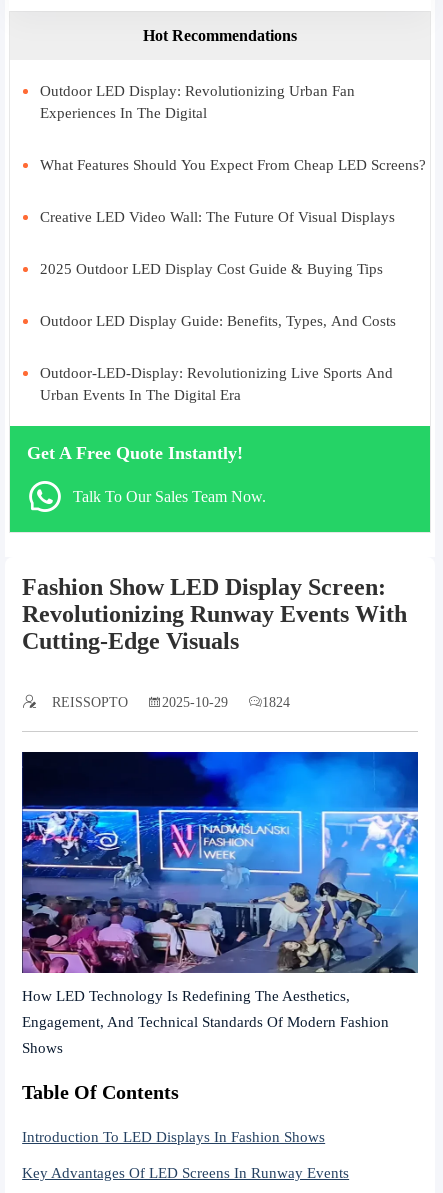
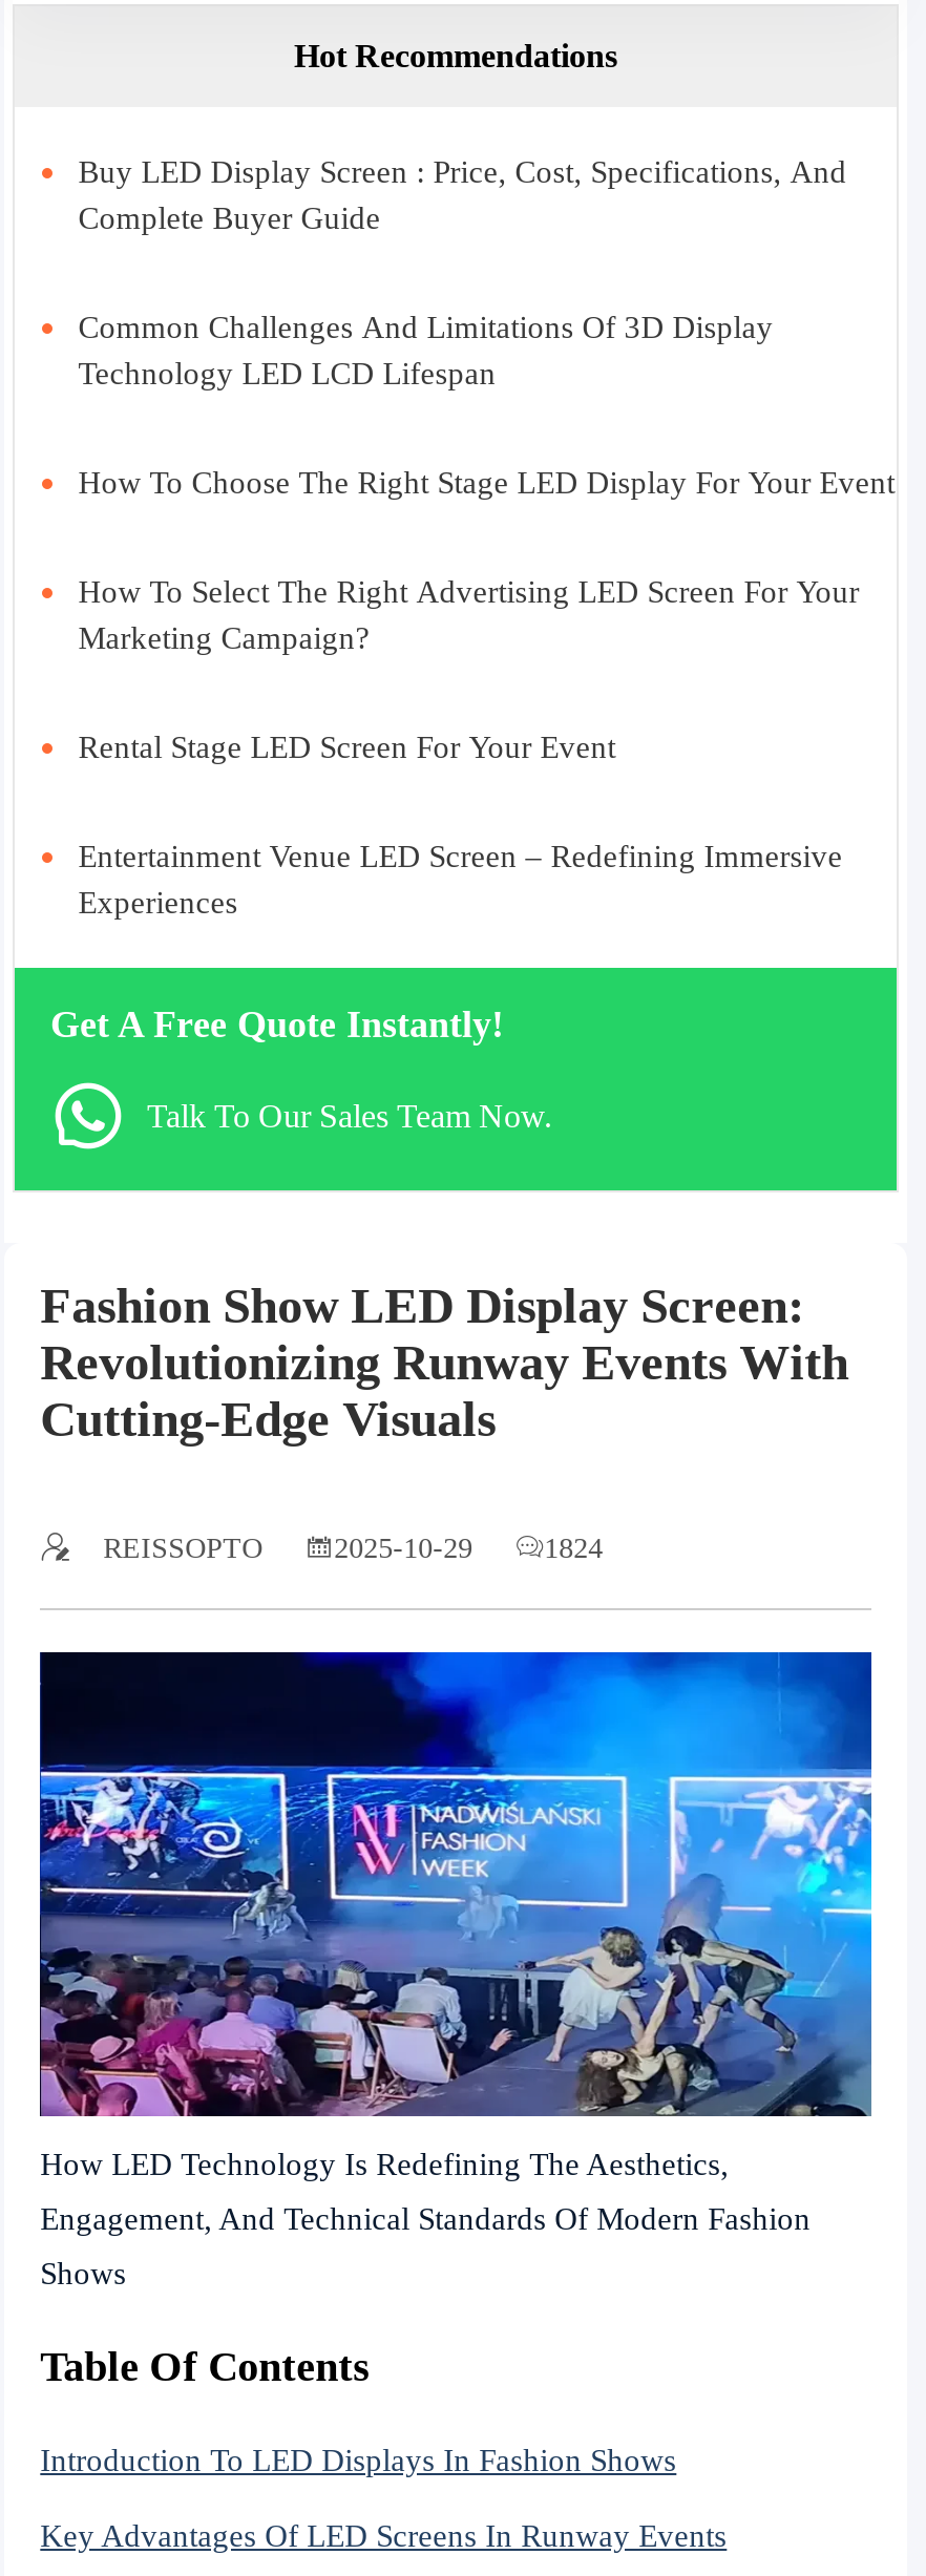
- Outdoor LED Display: Revolutionizing Urban Fan
- Experiences In The Digital
+ Buy LED Display Screen : Price, Cost, Specifications, And
+ Complete Buyer Guide

- What Features Should You Expect From Cheap LED Screens?
+ Common Challenges And Limitations Of 3D Display
+ Technology LED LCD Lifespan

- Creative LED Video Wall: The Future Of Visual Displays
+ How To Choose The Right Stage LED Display For Your Event

- 2025 Outdoor LED Display Cost Guide & Buying Tips
+ How To Select The Right Advertising LED Screen For Your
+ Marketing Campaign?

- Outdoor LED Display Guide: Benefits, Types, And Costs
+ Rental Stage LED Screen For Your Event

- Outdoor-LED-Display: Revolutionizing Live Sports And
- Urban Events In The Digital Era
+ Entertainment Venue LED Screen – Redefining Immersive
+ Experiences
